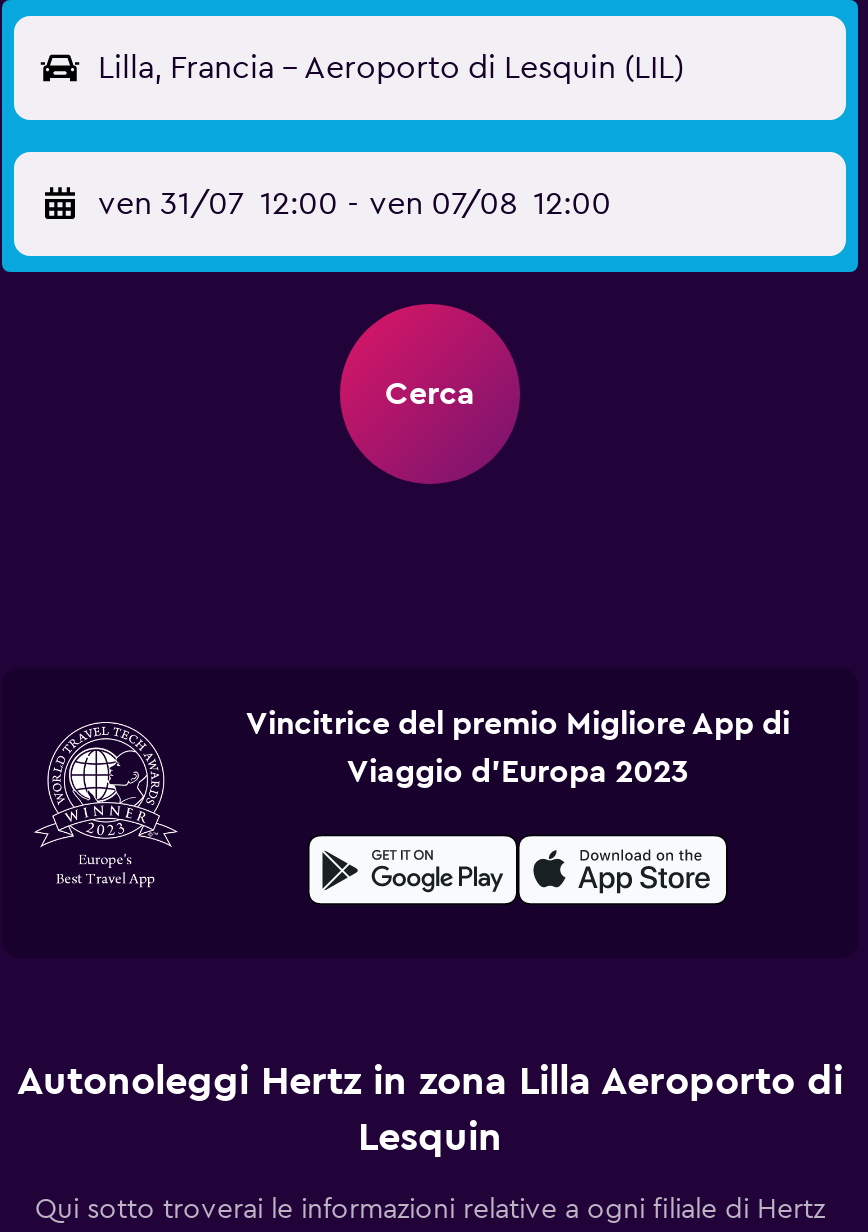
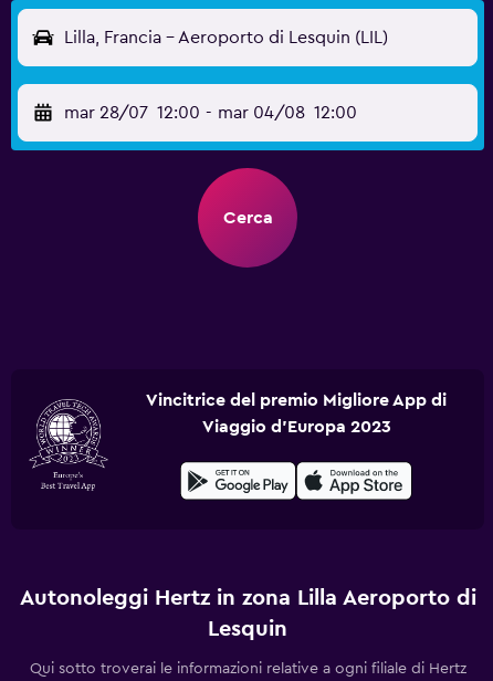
- ven 31/07 12:00 - ven 07/08 12:00
+ mar 28/07 12:00 - mar 04/08 12:00
